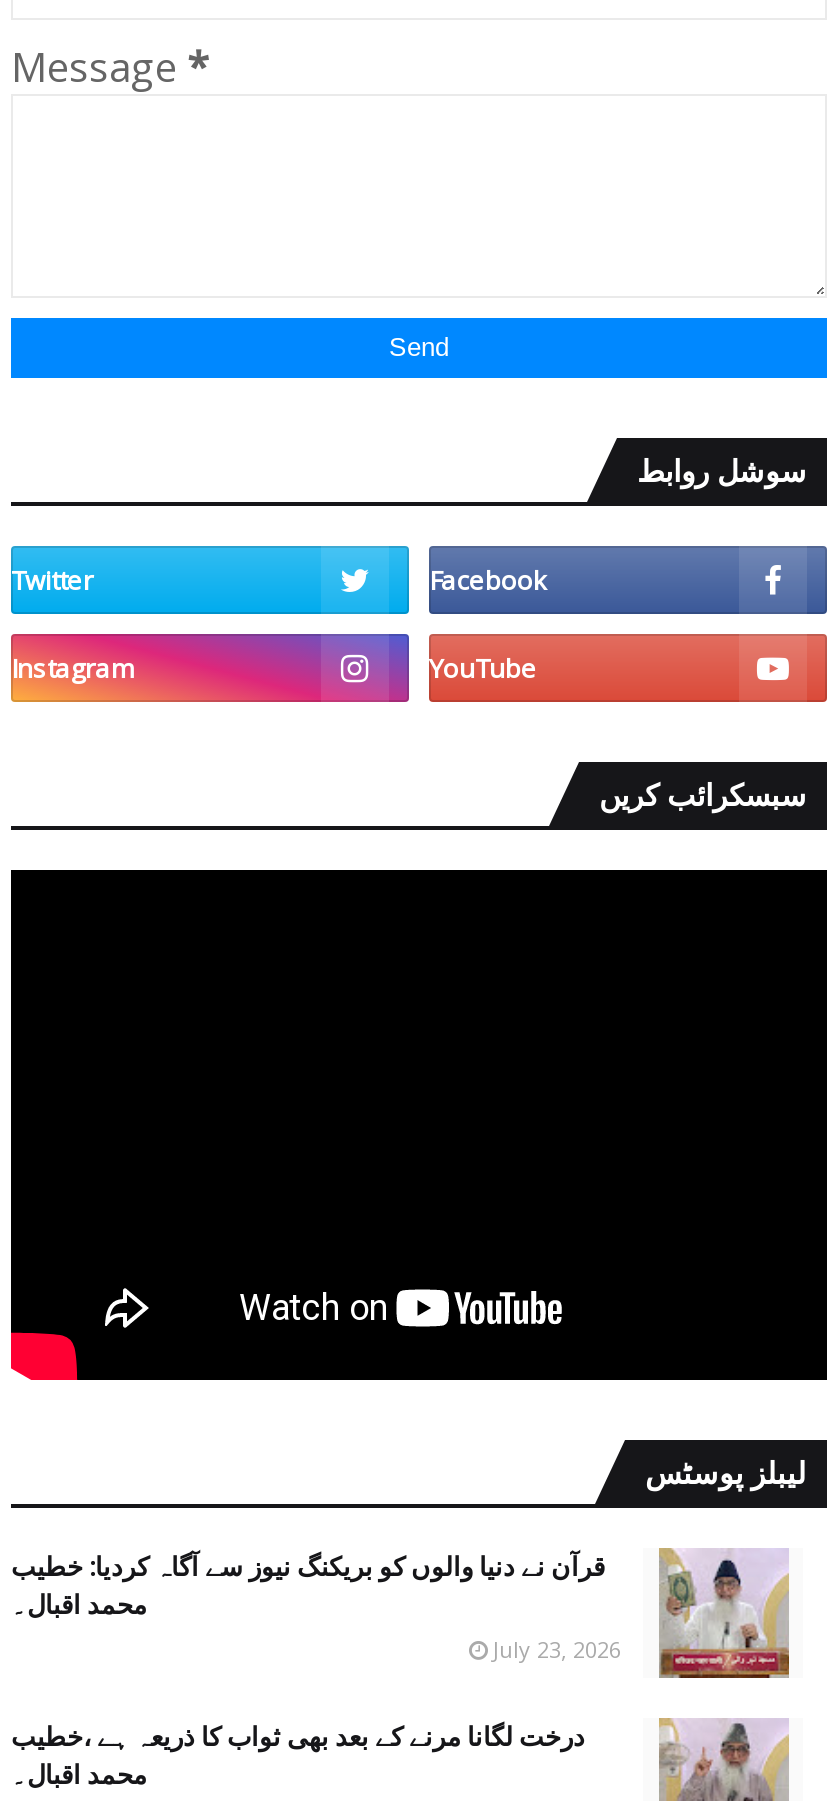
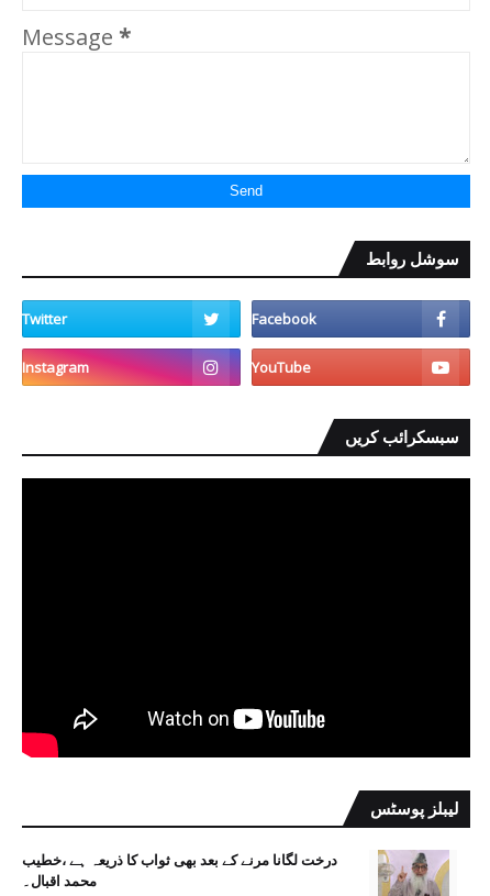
- [image]
- قرآن نے دنیا والوں کو بریکنگ نیوز سے آگاہ کردیا: خطیب
- محمد اقبال۔
- July 23, 2026
